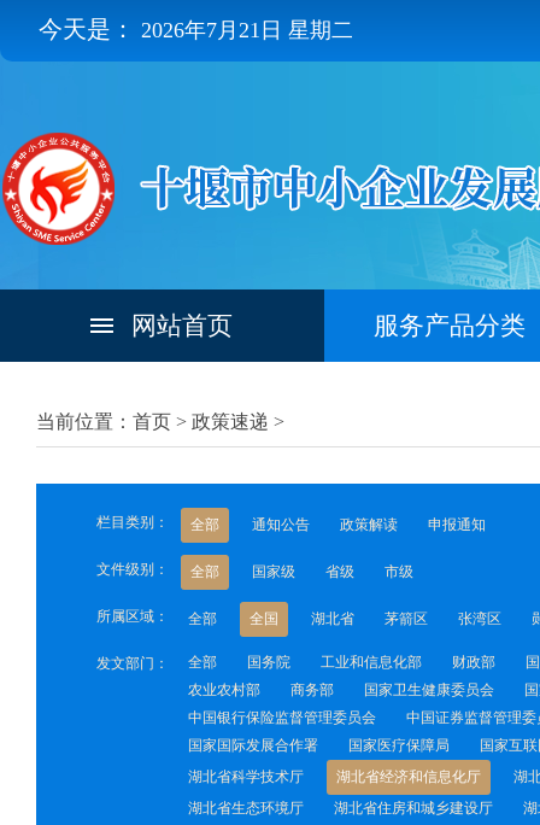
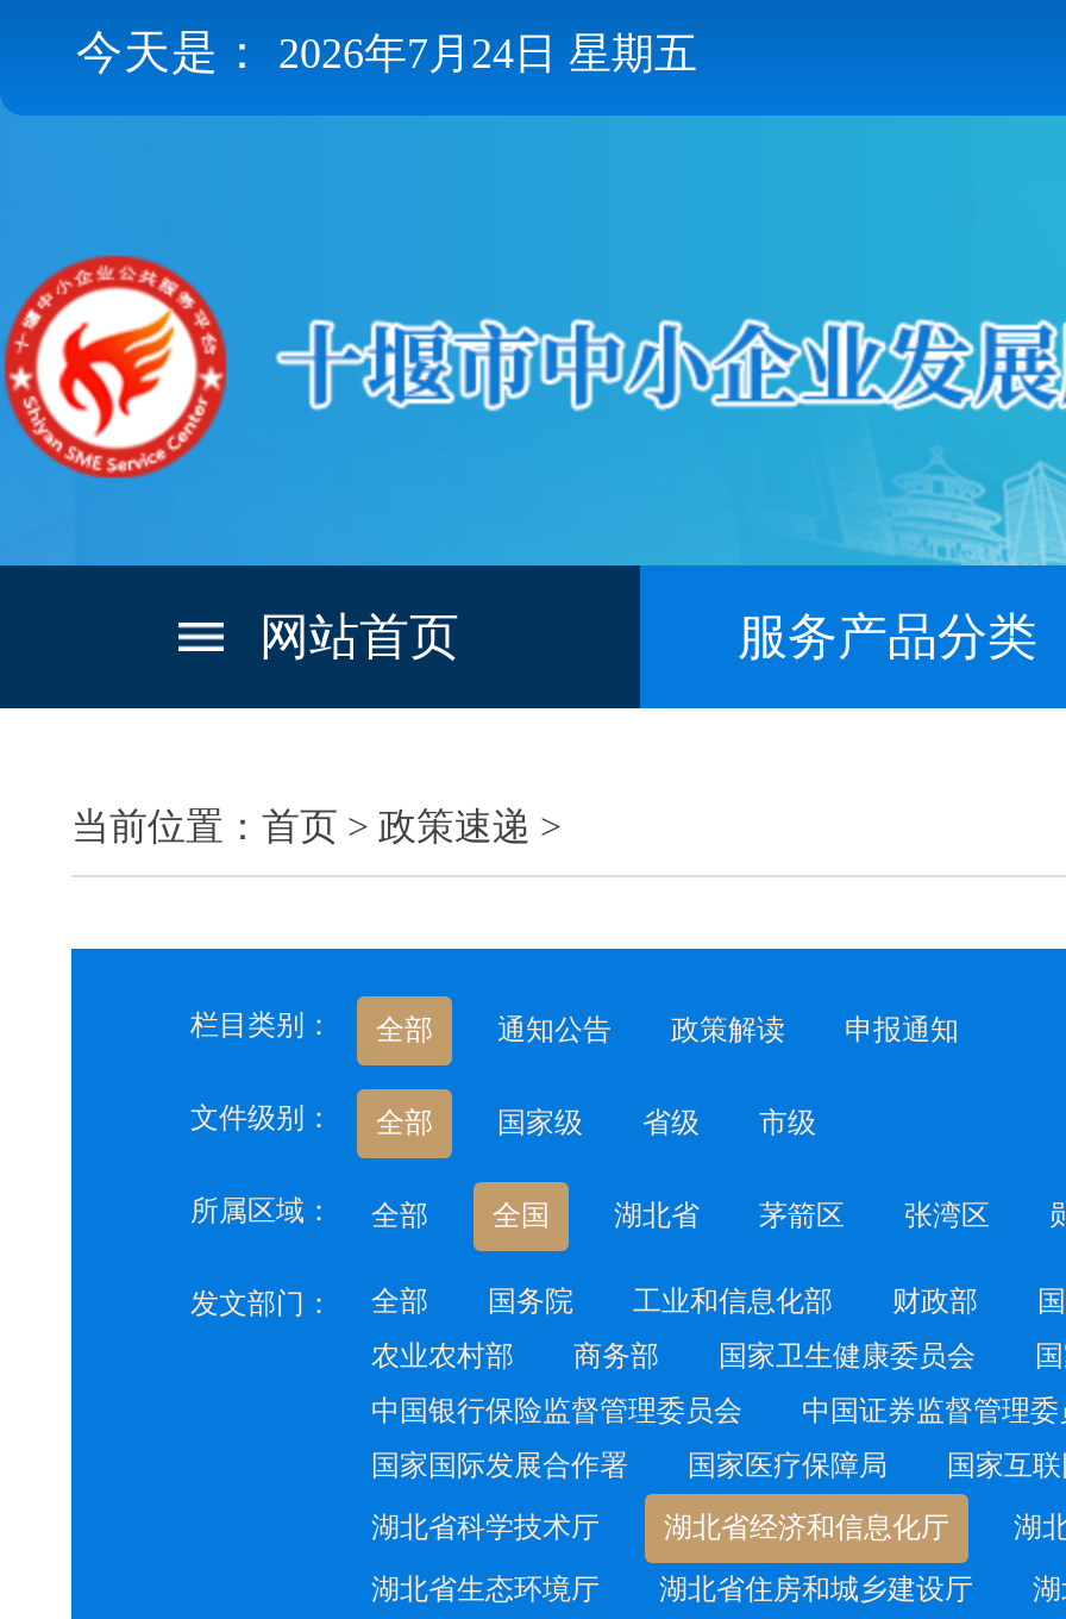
- 今天是：2026年7月21日 星期二
+ 今天是：2026年7月24日 星期五
